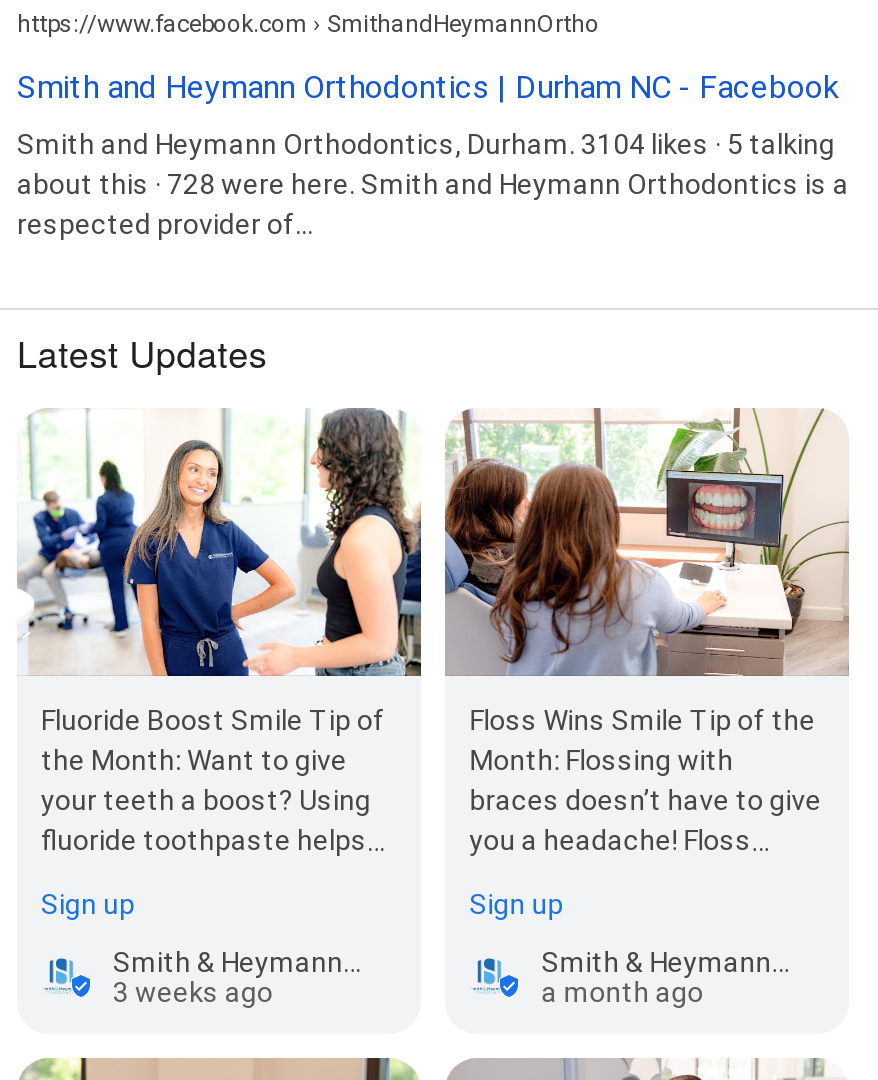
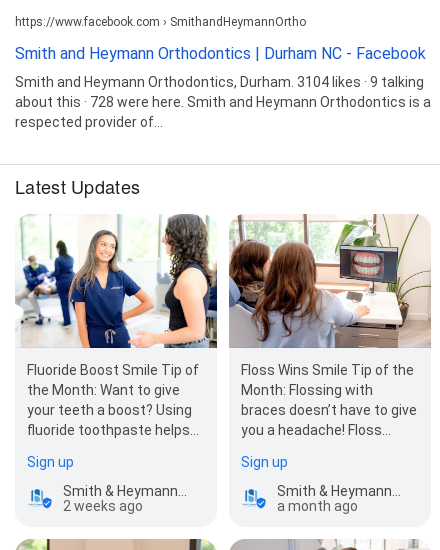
- Smith and Heymann Orthodontics, Durham. 3104 likes · 5 talking
+ Smith and Heymann Orthodontics, Durham. 3104 likes · 9 talking

- 3 weeks ago
+ 2 weeks ago
